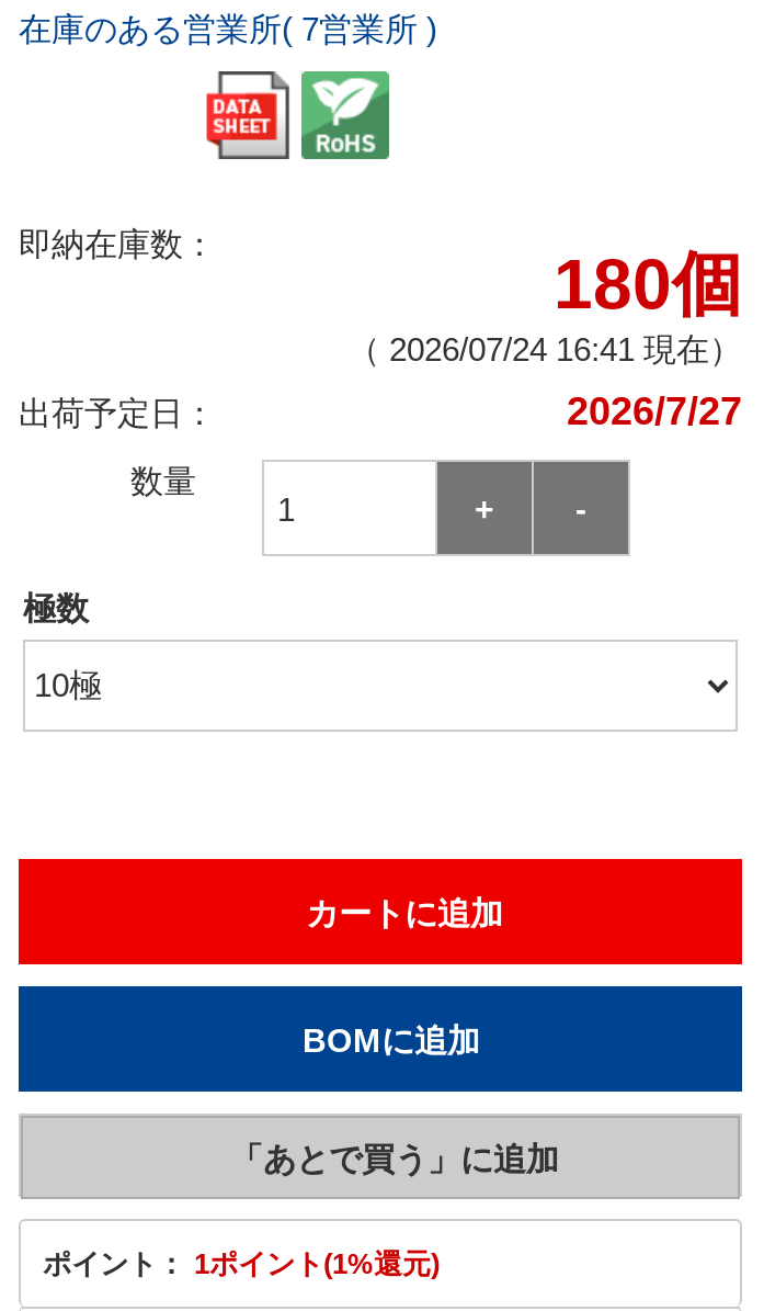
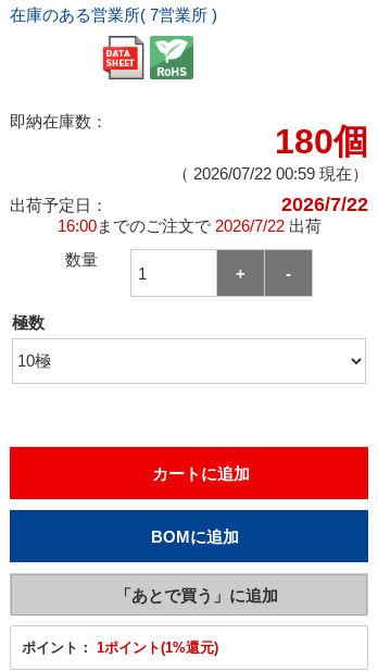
- （ 2026/07/24 16:41 現在）
+ （ 2026/07/22 00:59 現在）

- 2026/7/27
+ 2026/7/22
+ 16:00までのご注文で2026/7/22出荷
